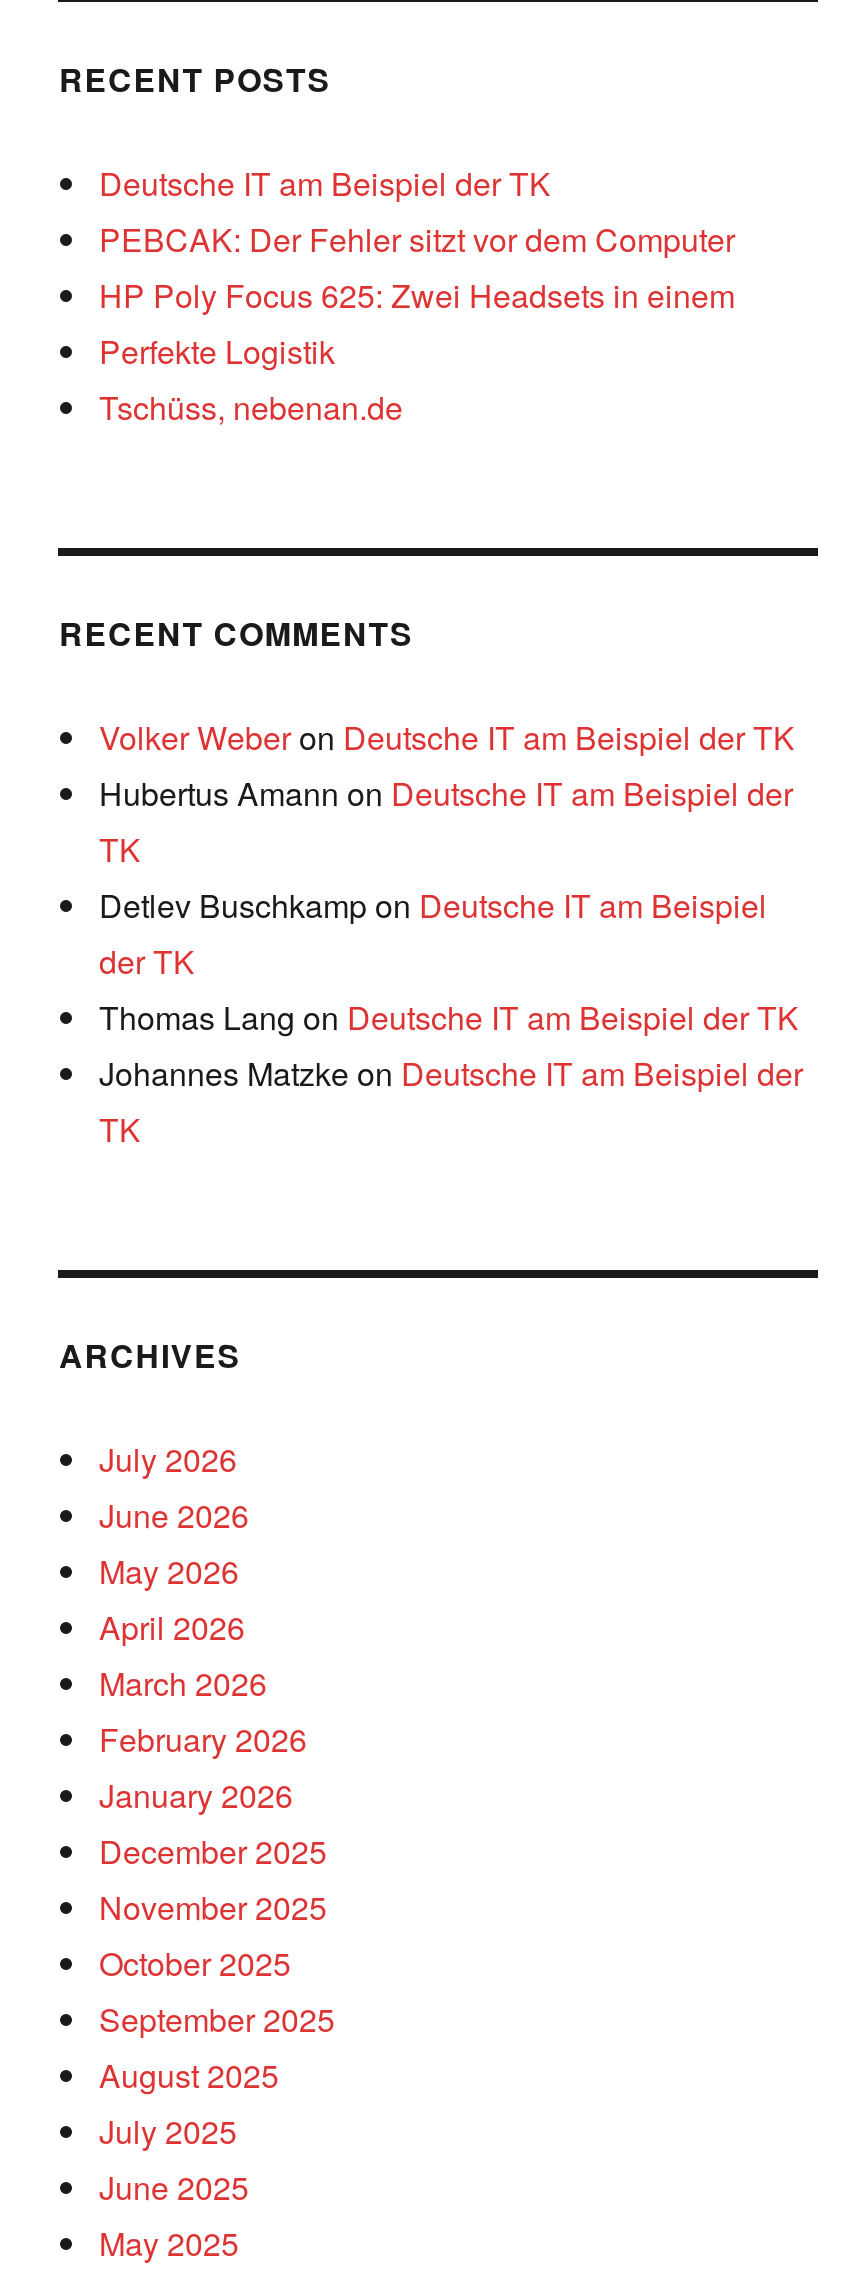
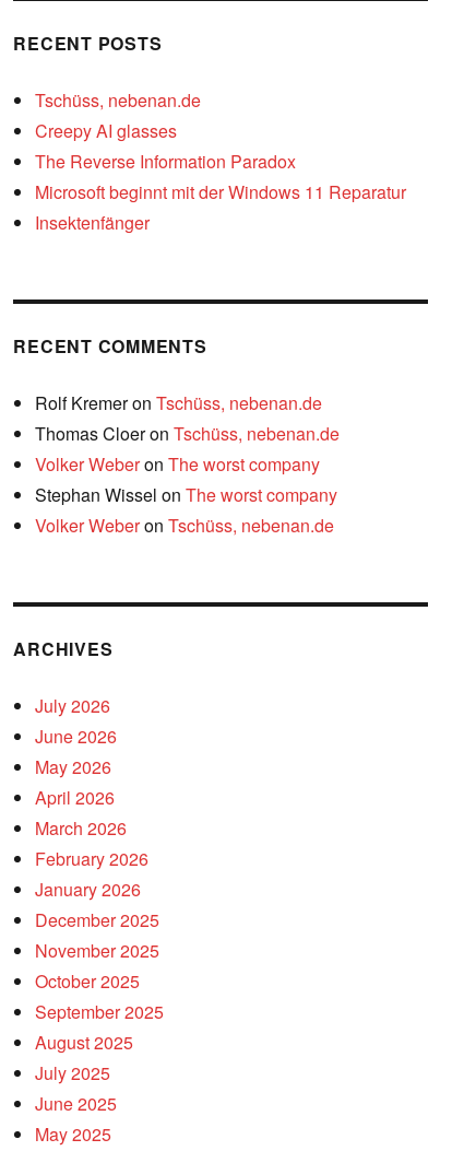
- Deutsche IT am Beispiel der TK
- PEBCAK: Der Fehler sitzt vor dem Computer
- HP Poly Focus 625: Zwei Headsets in einem
- Perfekte Logistik

moved up: Tschüss, nebenan.de

+ Creepy AI glasses
+ The Reverse Information Paradox
+ Microsoft beginnt mit der Windows 11 Reparatur
+ Insektenfänger

- Volker Weber on Deutsche IT am Beispiel der TK
- Hubertus Amann on Deutsche IT am Beispiel der
- TK
- Detlev Buschkamp on Deutsche IT am Beispiel
- der TK
- Thomas Lang on Deutsche IT am Beispiel der TK
- Johannes Matzke on Deutsche IT am Beispiel der
- TK
+ Rolf Kremer on Tschüss, nebenan.de
+ Thomas Cloer on Tschüss, nebenan.de
+ Volker Weber on The worst company
+ Stephan Wissel on The worst company
+ Volker Weber on Tschüss, nebenan.de
